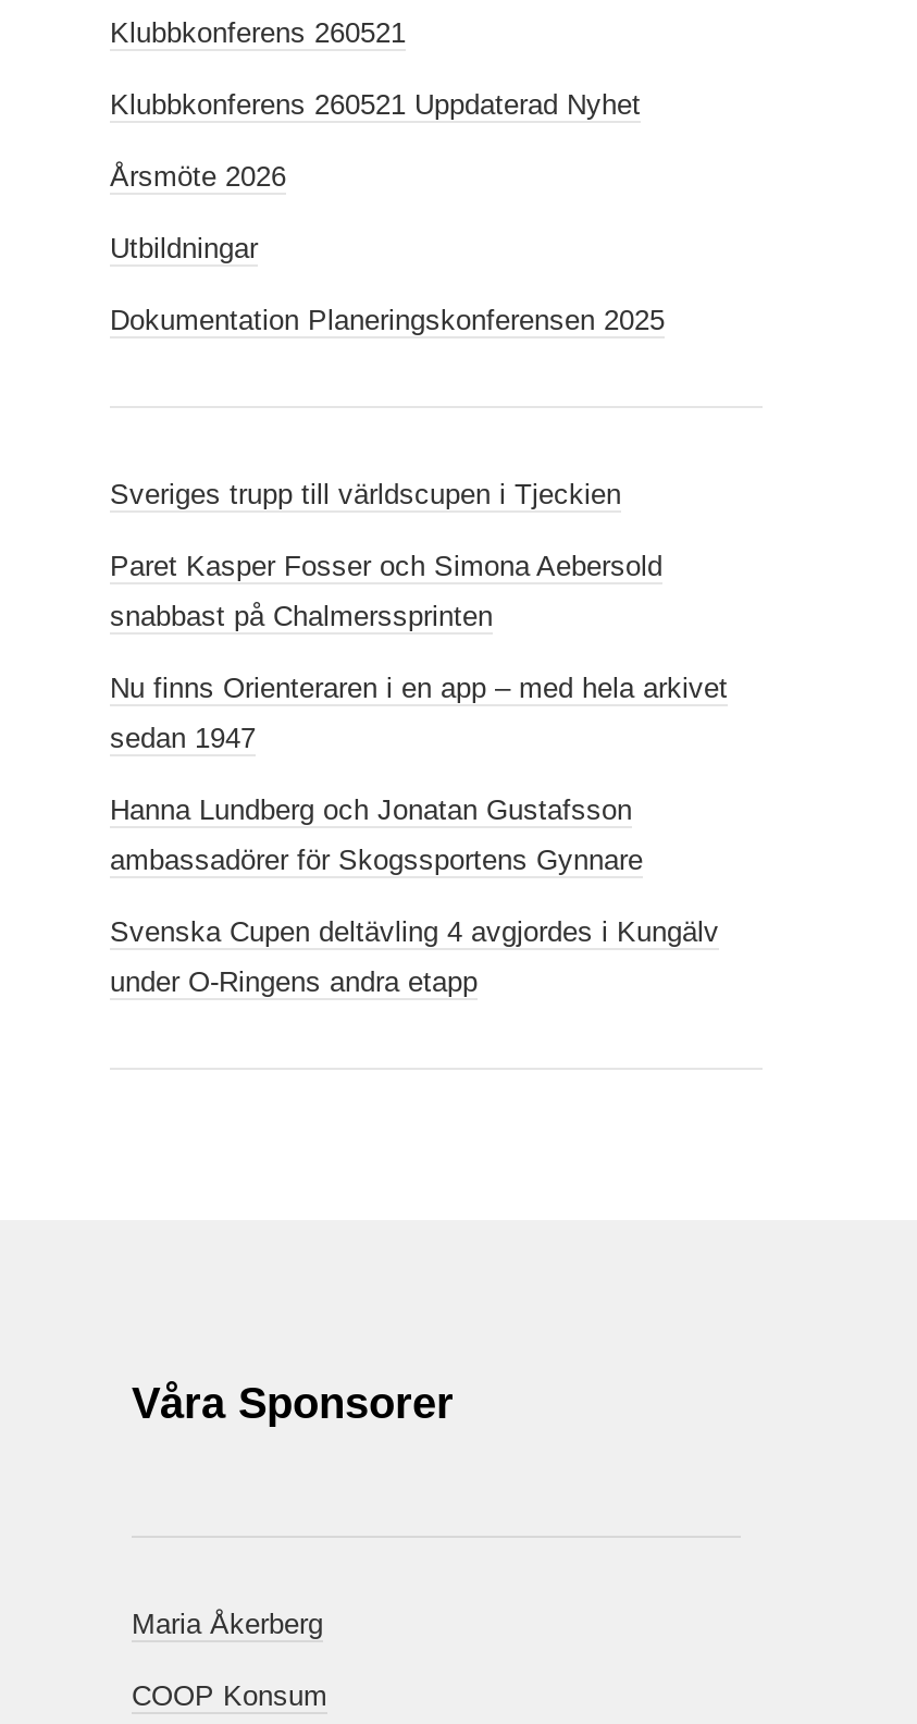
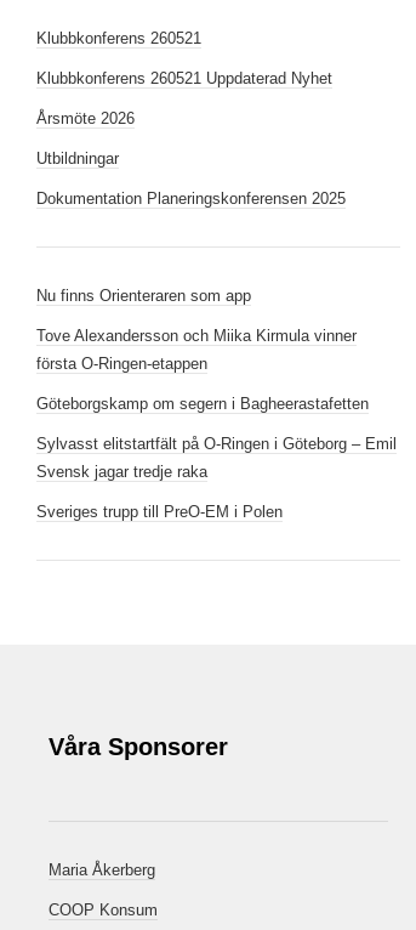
- Sveriges trupp till världscupen i Tjeckien
- Paret Kasper Fosser och Simona Aebersold
- snabbast på Chalmerssprinten
- Nu finns Orienteraren i en app – med hela arkivet
- sedan 1947
- Hanna Lundberg och Jonatan Gustafsson
- ambassadörer för Skogssportens Gynnare
- Svenska Cupen deltävling 4 avgjordes i Kungälv
- under O-Ringens andra etapp
+ Nu finns Orienteraren som app
+ Tove Alexandersson och Miika Kirmula vinner
+ första O-Ringen-etappen
+ Göteborgskamp om segern i Bagheerastafetten
+ Sylvasst elitstartfält på O-Ringen i Göteborg – Emil
+ Svensk jagar tredje raka
+ Sveriges trupp till PreO-EM i Polen
